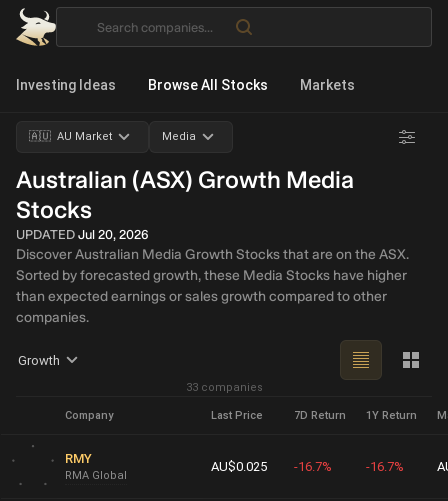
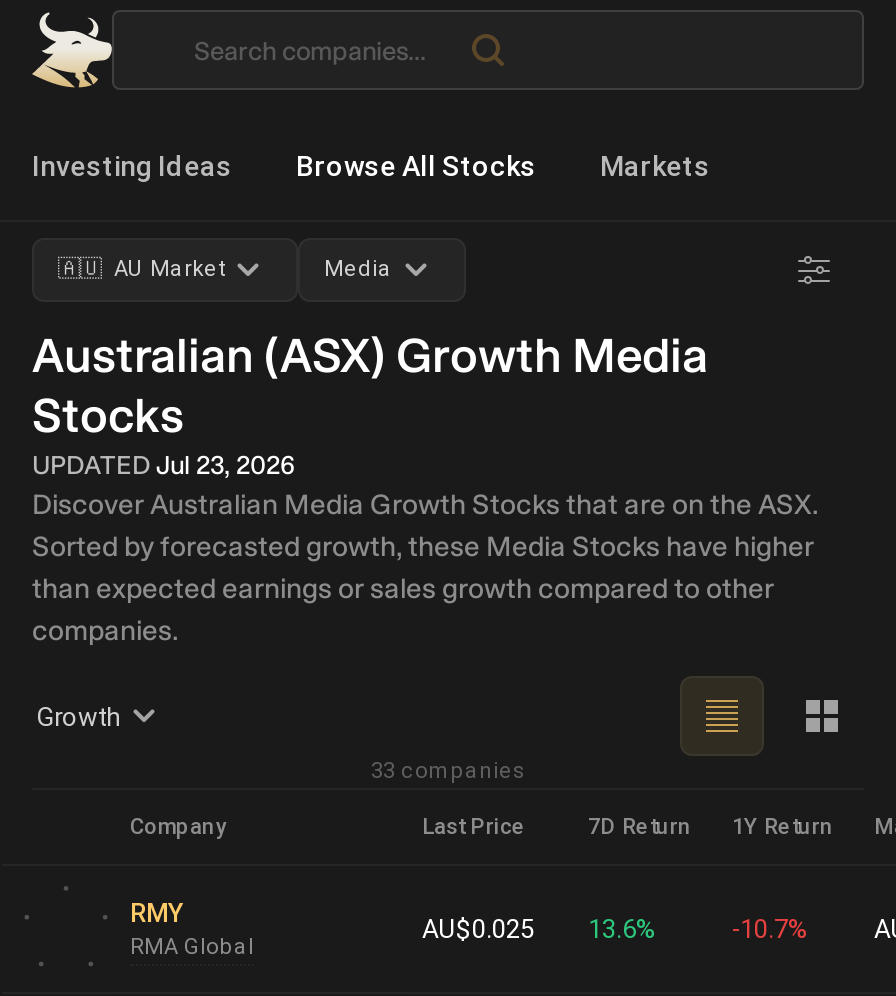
- UPDATED Jul 20, 2026
+ UPDATED Jul 23, 2026

- AU$0.025 -16.7%
+ AU$0.025 13.6%

- -16.7%
+ -10.7%
